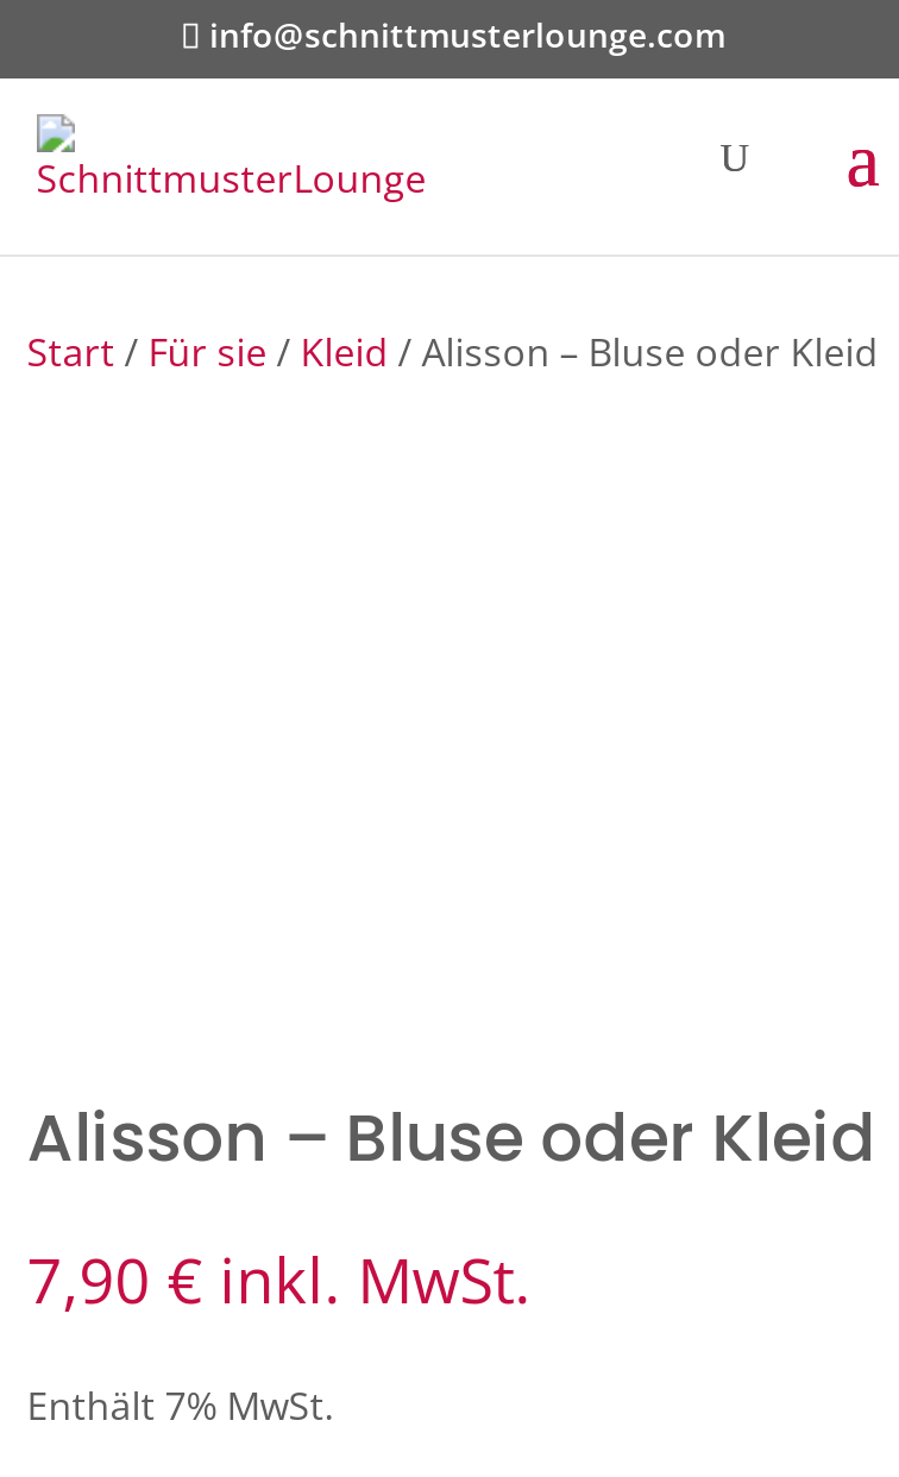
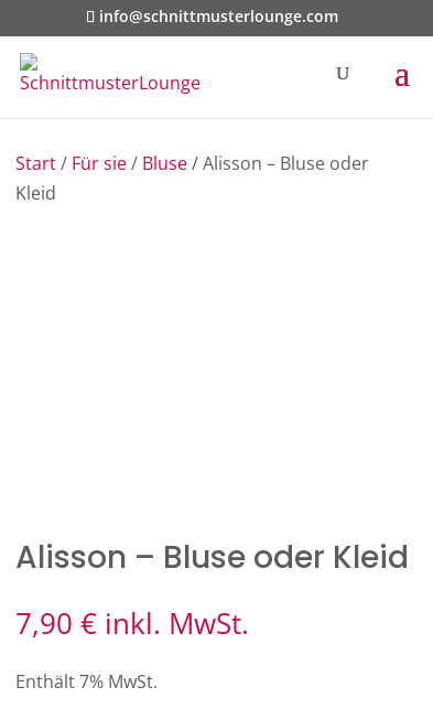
- Start / Für sie / Kleid / Alisson – Bluse oder Kleid
+ Start / Für sie / Bluse / Alisson – Bluse oder
+ Kleid
